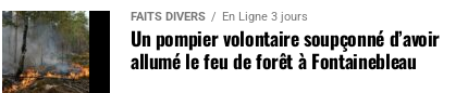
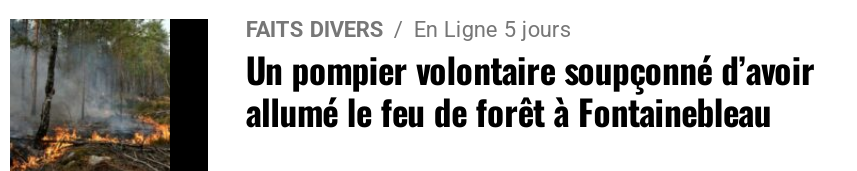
- En Ligne 3 jours
+ En Ligne 5 jours
